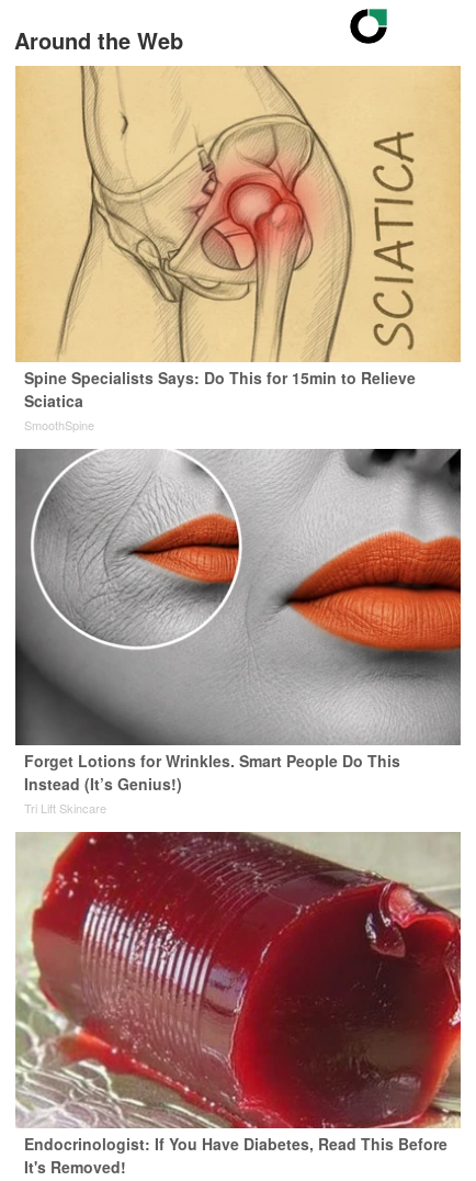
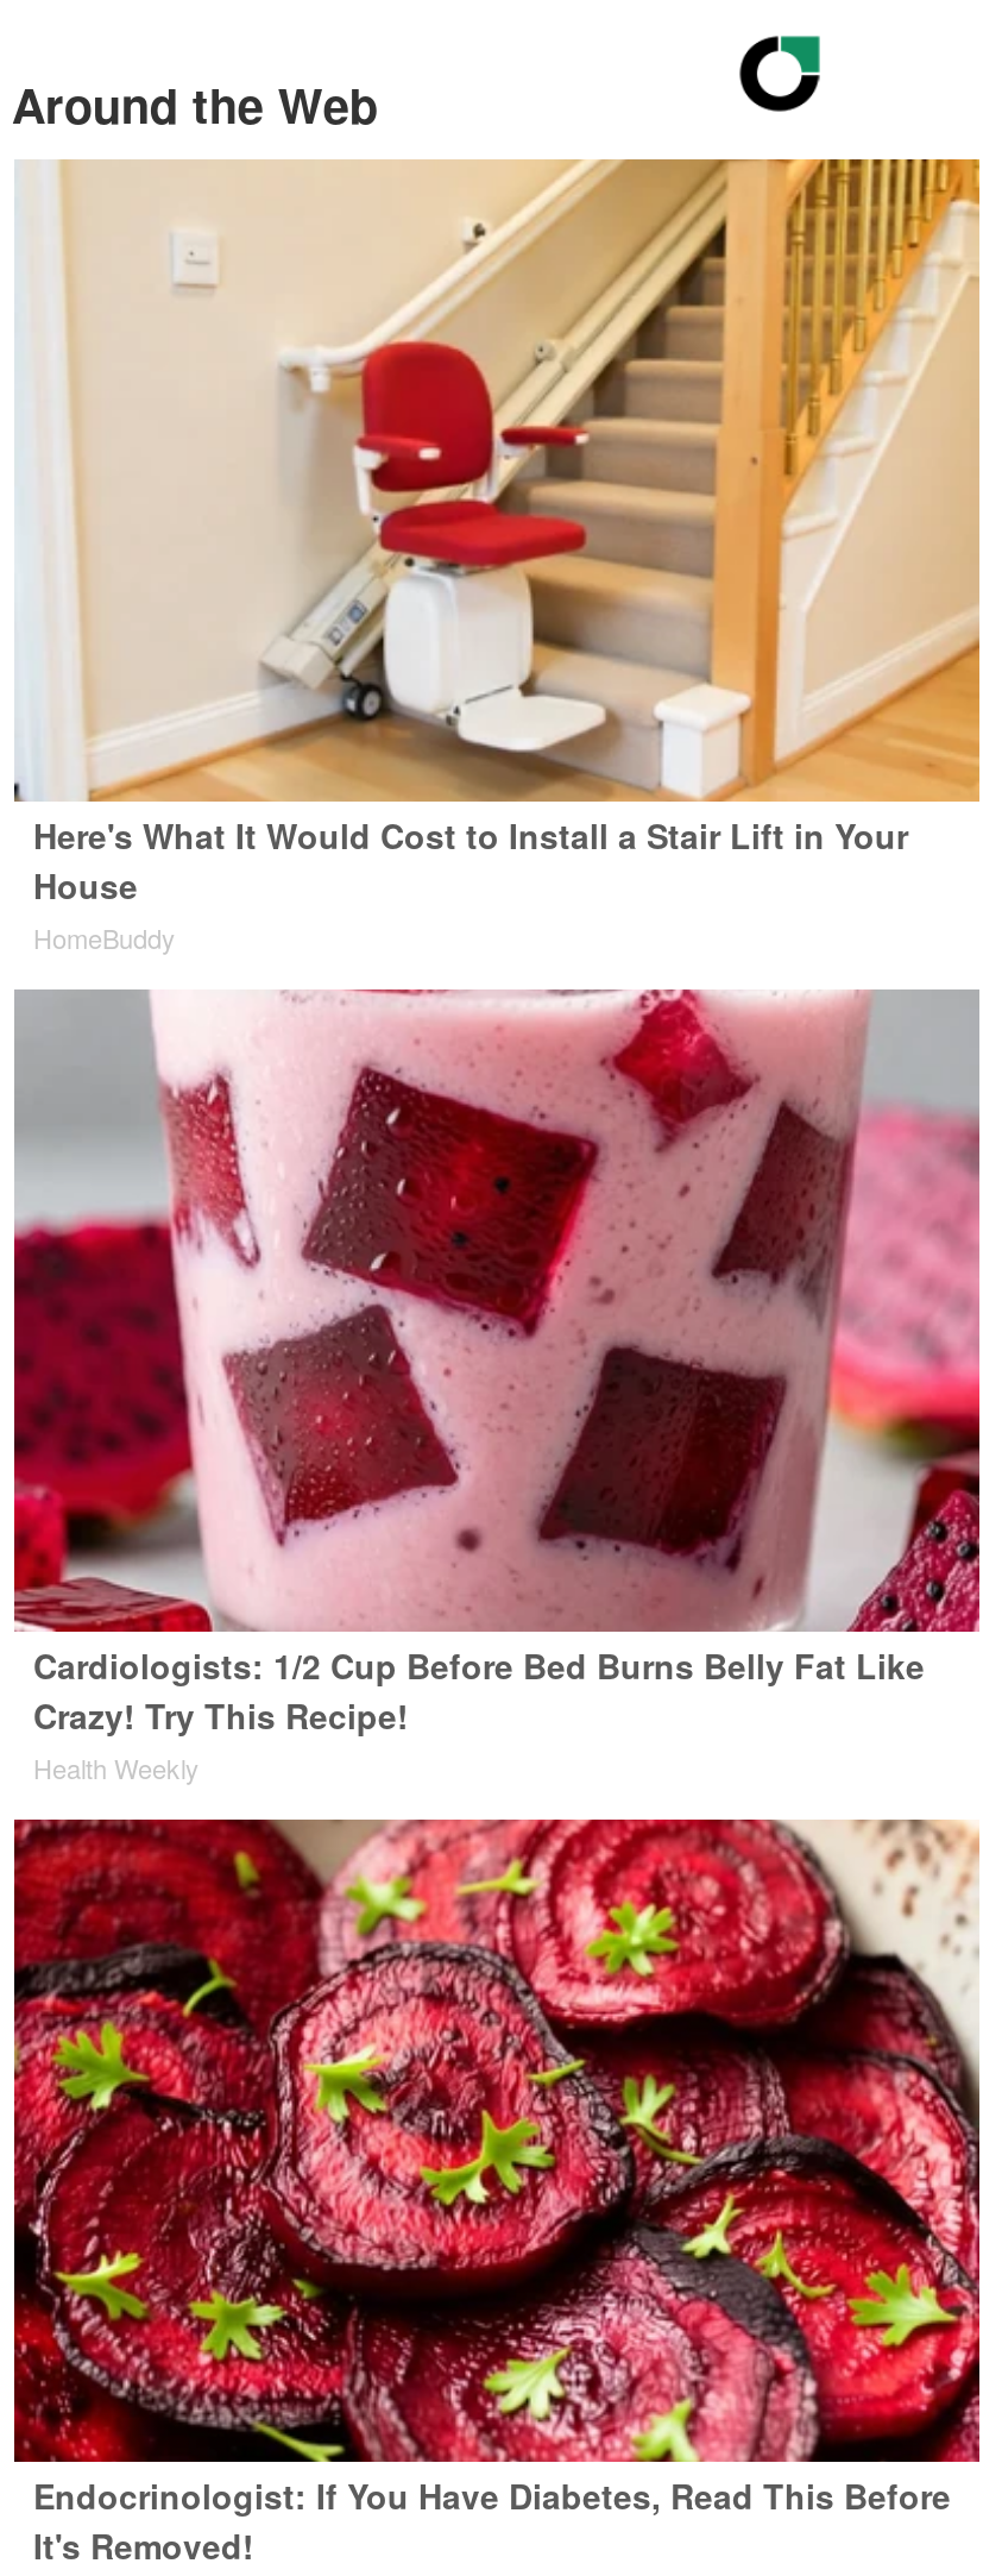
- [image]
- Spine Specialists Says: Do This for 15min to Relieve
- Sciatica
- SmoothSpine
+ [image]
+ Here's What It Would Cost to Install a Stair Lift in Your
+ House
+ HomeBuddy

- [image]
- Forget Lotions for Wrinkles. Smart People Do This
- Instead (It’s Genius!)
- Tri Lift Skincare
+ [image]
+ Cardiologists: 1/2 Cup Before Bed Burns Belly Fat Like
+ Crazy! Try This Recipe!
+ Health Weekly

- [image]
+ [image]
